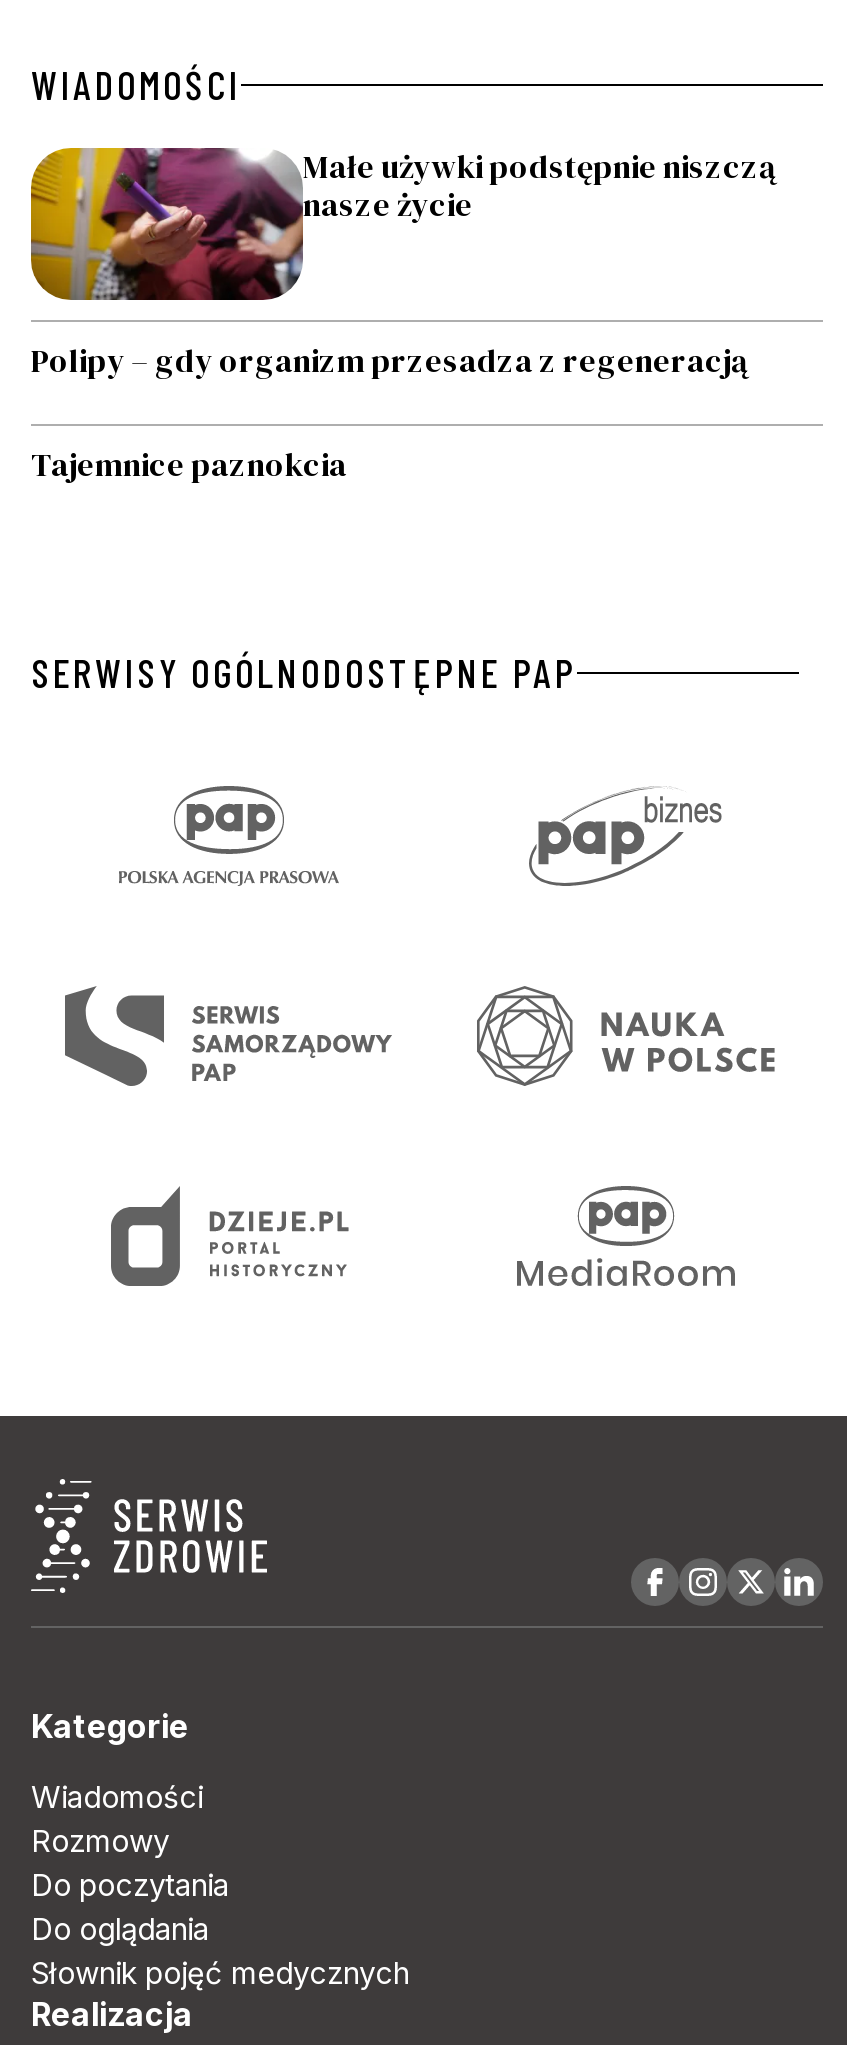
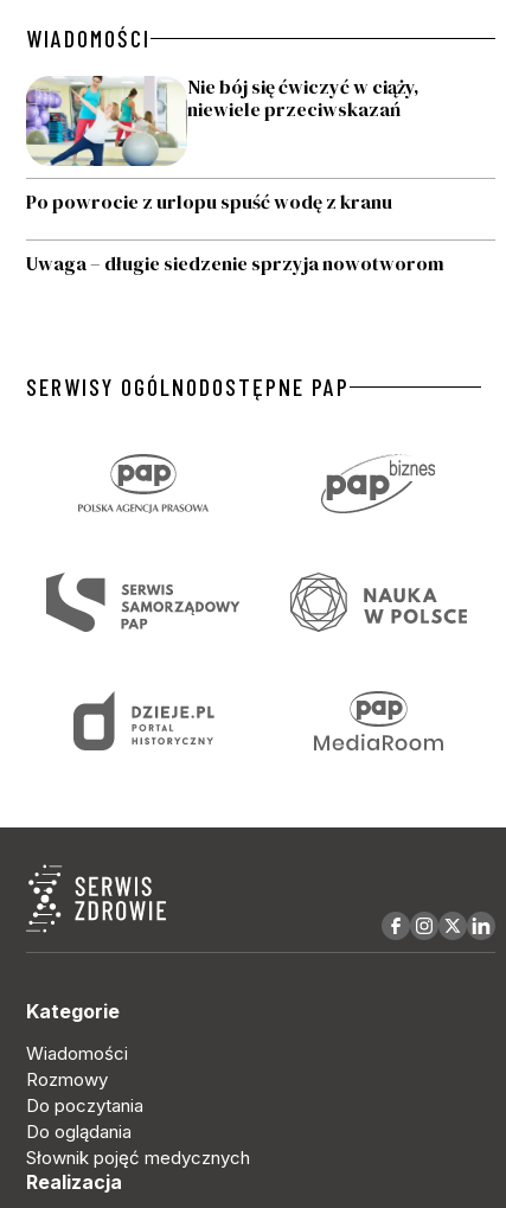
- [image]
- Małe używki podstępnie niszczą
- nasze życie
+ [image]
+ Nie bój się ćwiczyć w ciąży,
+ niewiele przeciwskazań

- Polipy – gdy organizm przesadza z regeneracją
+ Po powrocie z urlopu spuść wodę z kranu

- Tajemnice paznokcia
+ Uwaga – długie siedzenie sprzyja nowotworom
